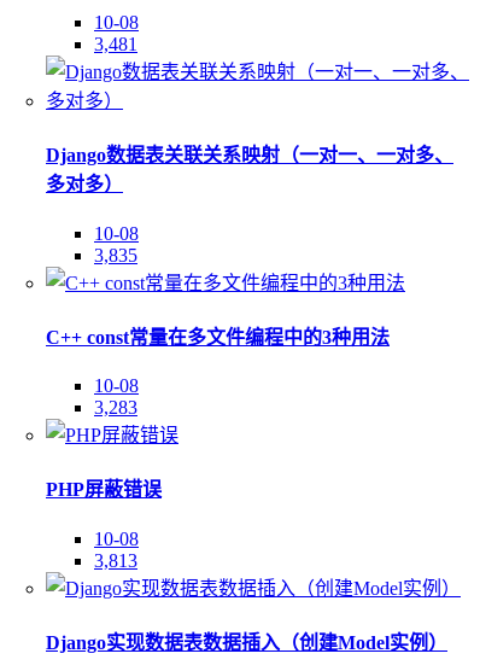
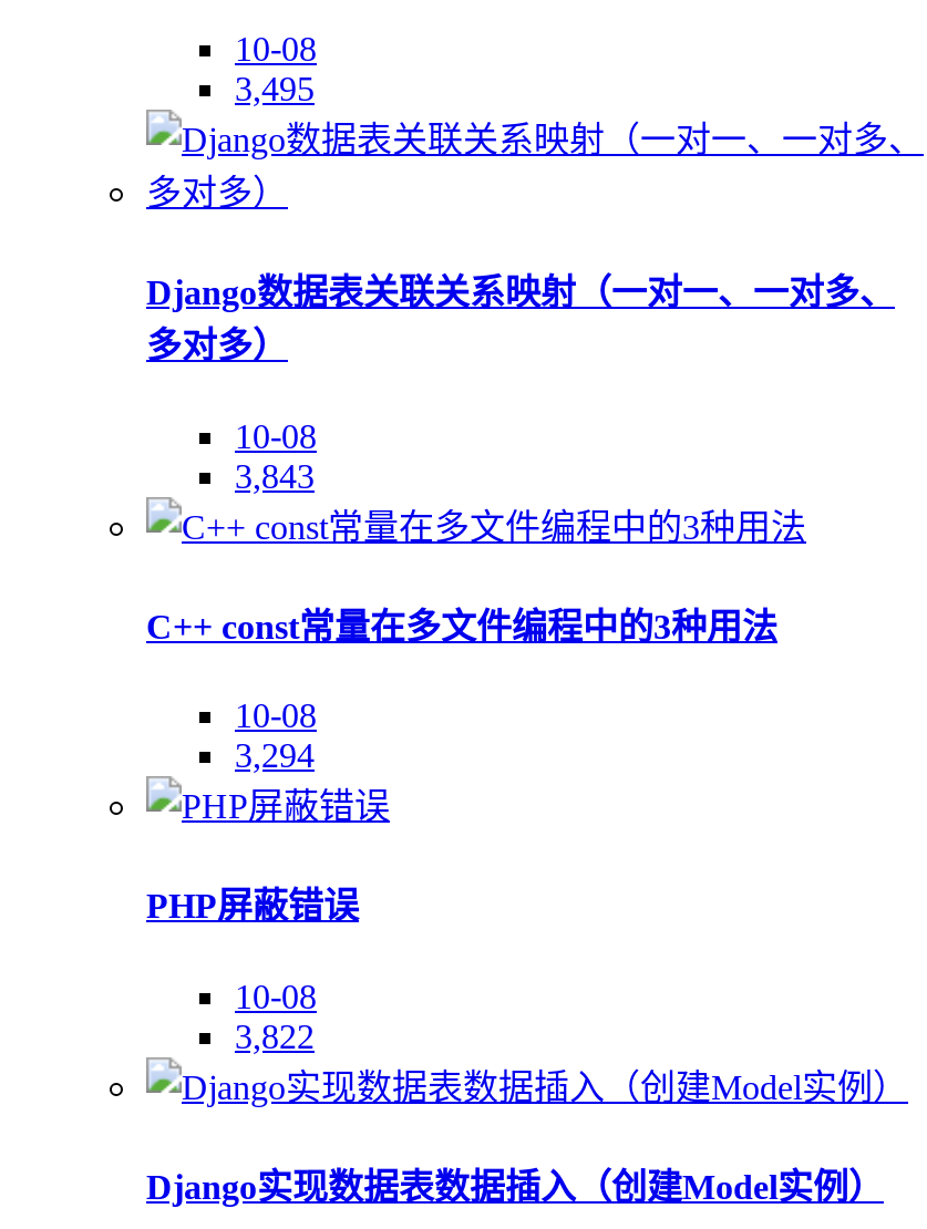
- 3,481
+ 3,495

- 3,835
+ 3,843

- 3,283
+ 3,294

- 3,813
+ 3,822
